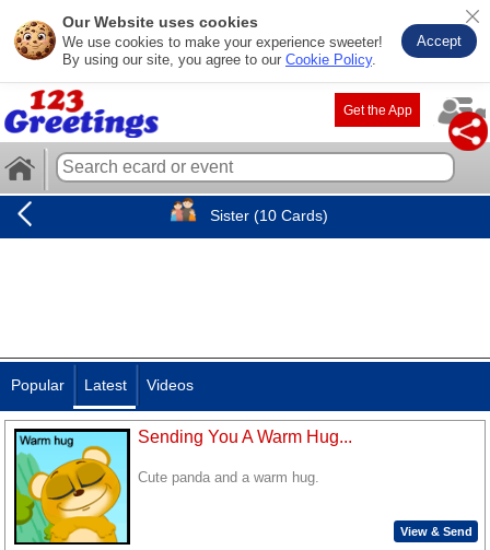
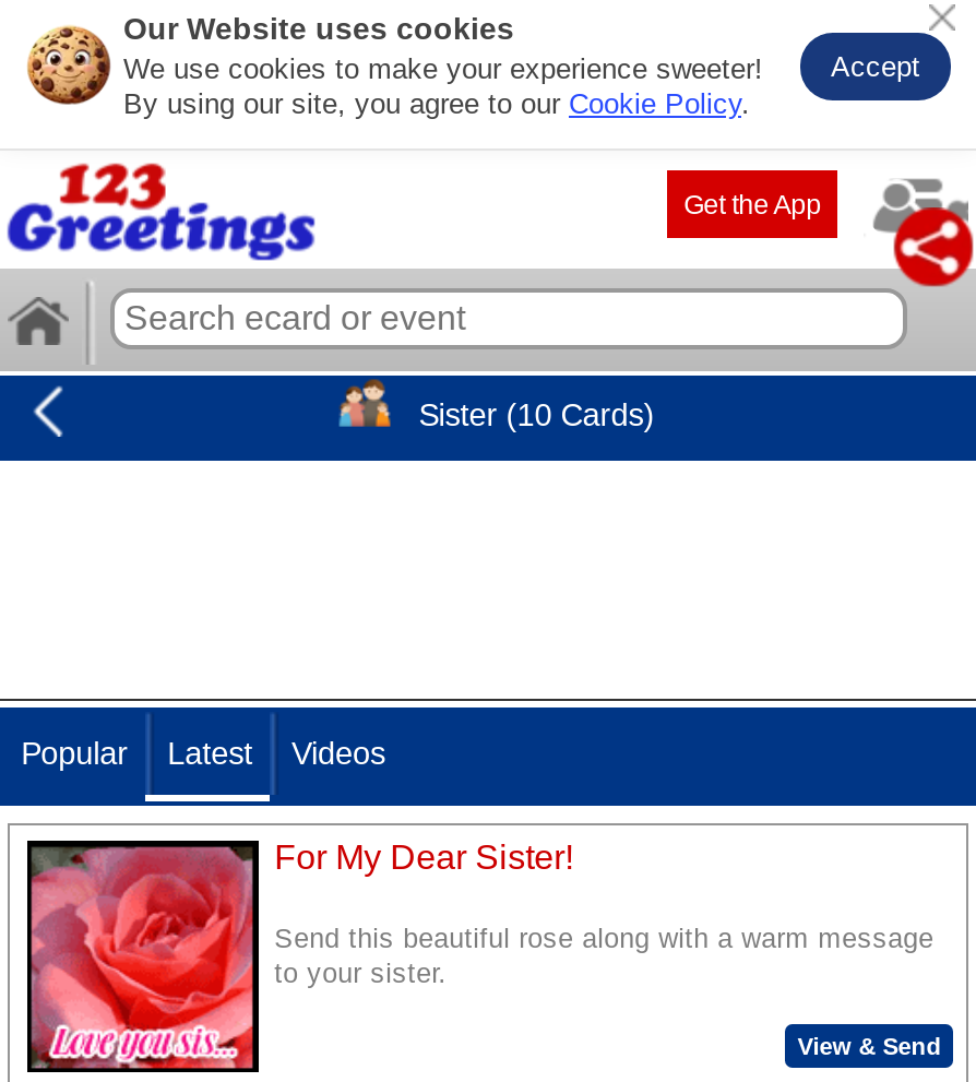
- [image]
- Sending You A Warm Hug...
+ [image]
+ For My Dear Sister!

- Cute panda and a warm hug.
+ Send this beautiful rose along with a warm message
+ to your sister.
